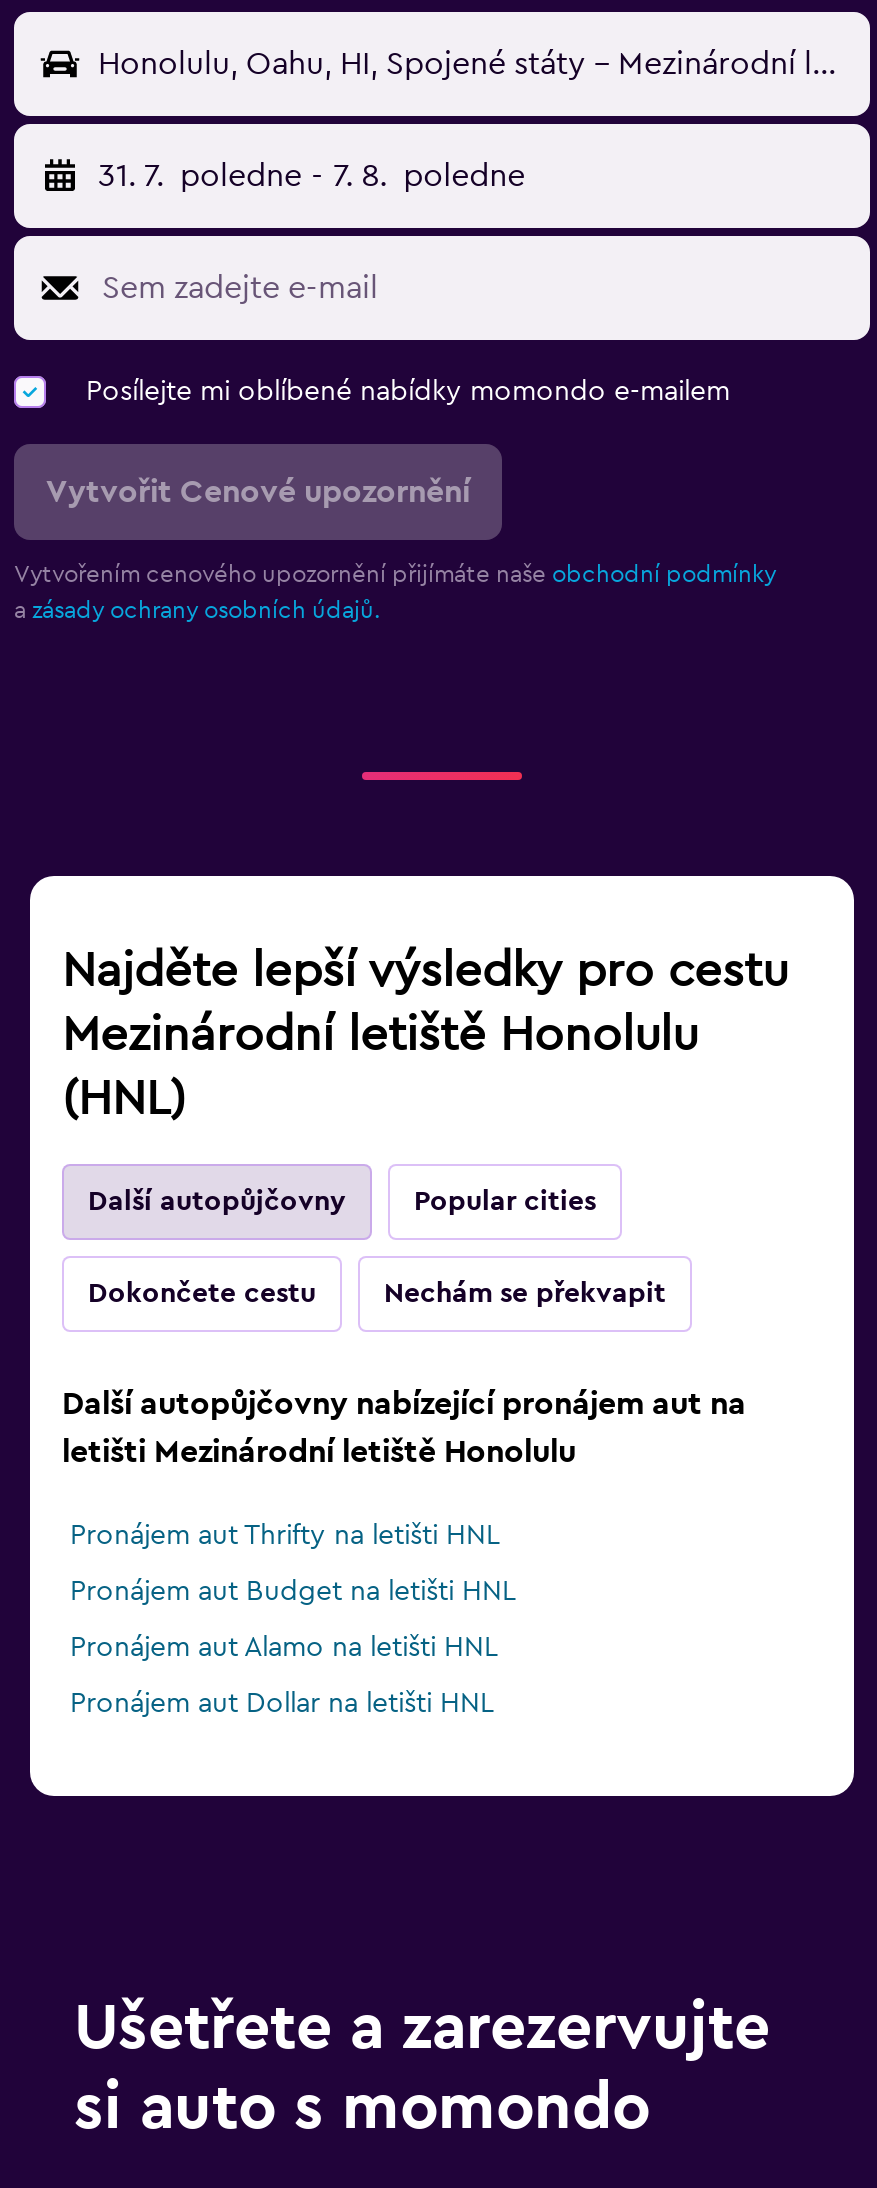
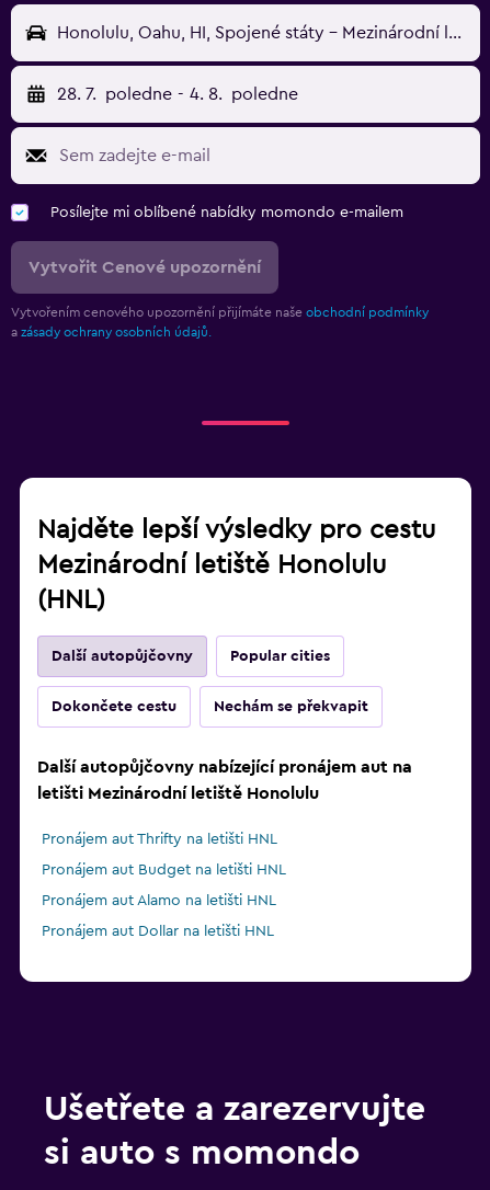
- 31. 7. poledne - 7. 8. poledne
+ 28. 7. poledne - 4. 8. poledne
